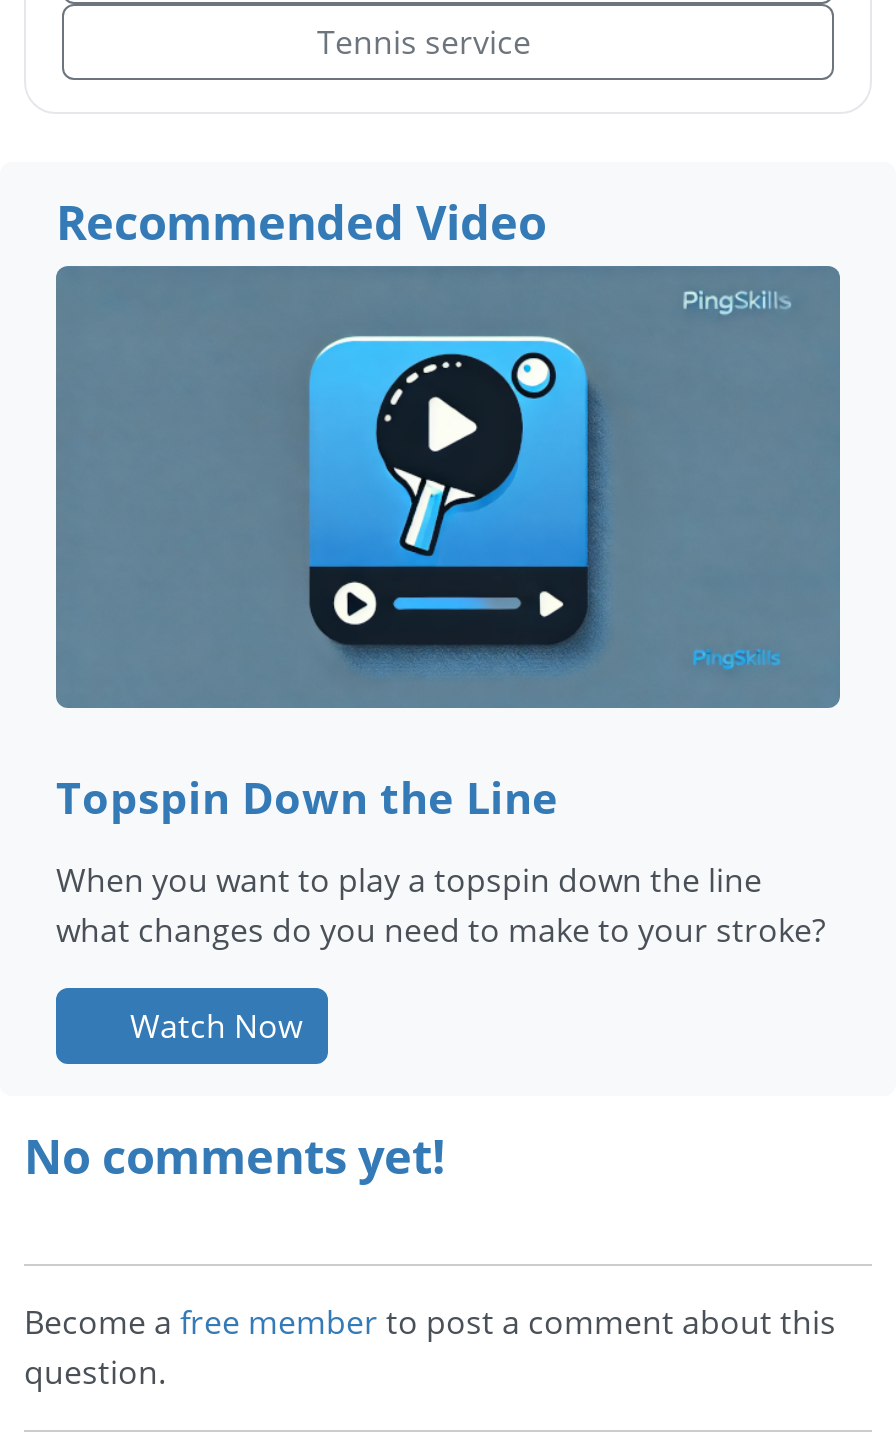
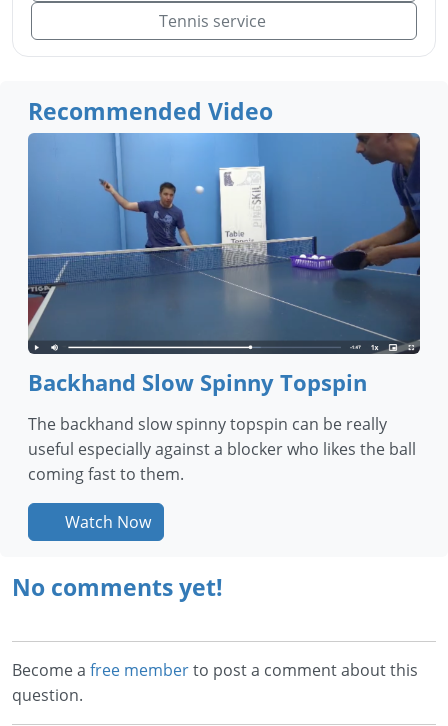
- [image]
- Topspin Down the Line
+ [image]
+ Backhand Slow Spinny Topspin

- When you want to play a topspin down the line
- what changes do you need to make to your stroke?
+ The backhand slow spinny topspin can be really
+ useful especially against a blocker who likes the ball
+ coming fast to them.
